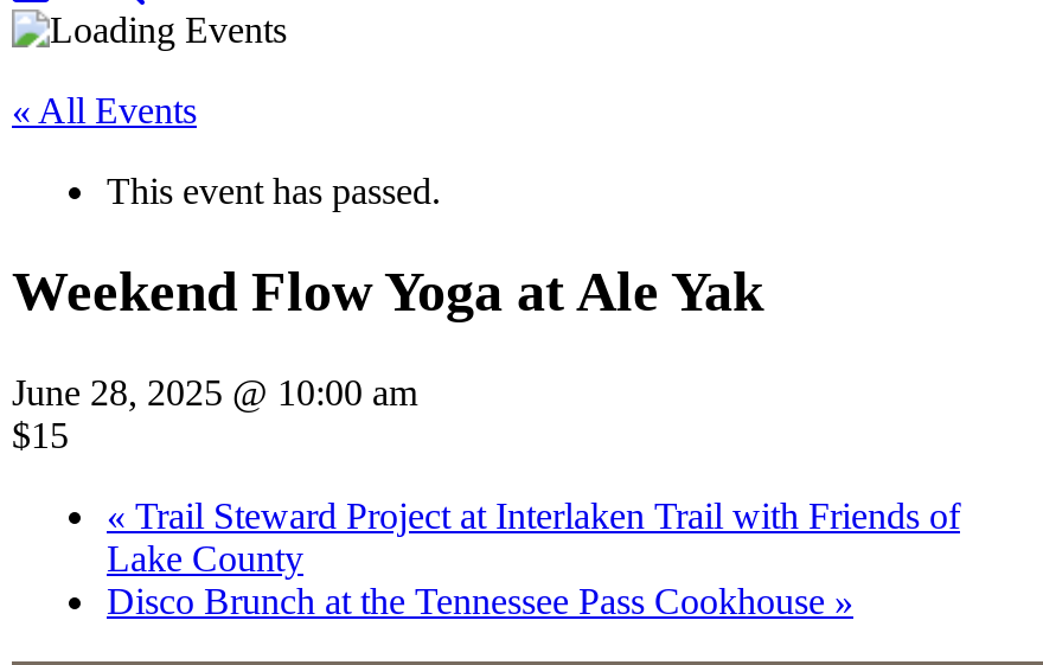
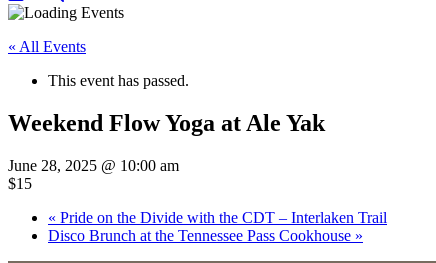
- «Trail Steward Project at Interlaken Trail with Friends of
- Lake County
+ «Pride on the Divide with the CDT – Interlaken Trail
